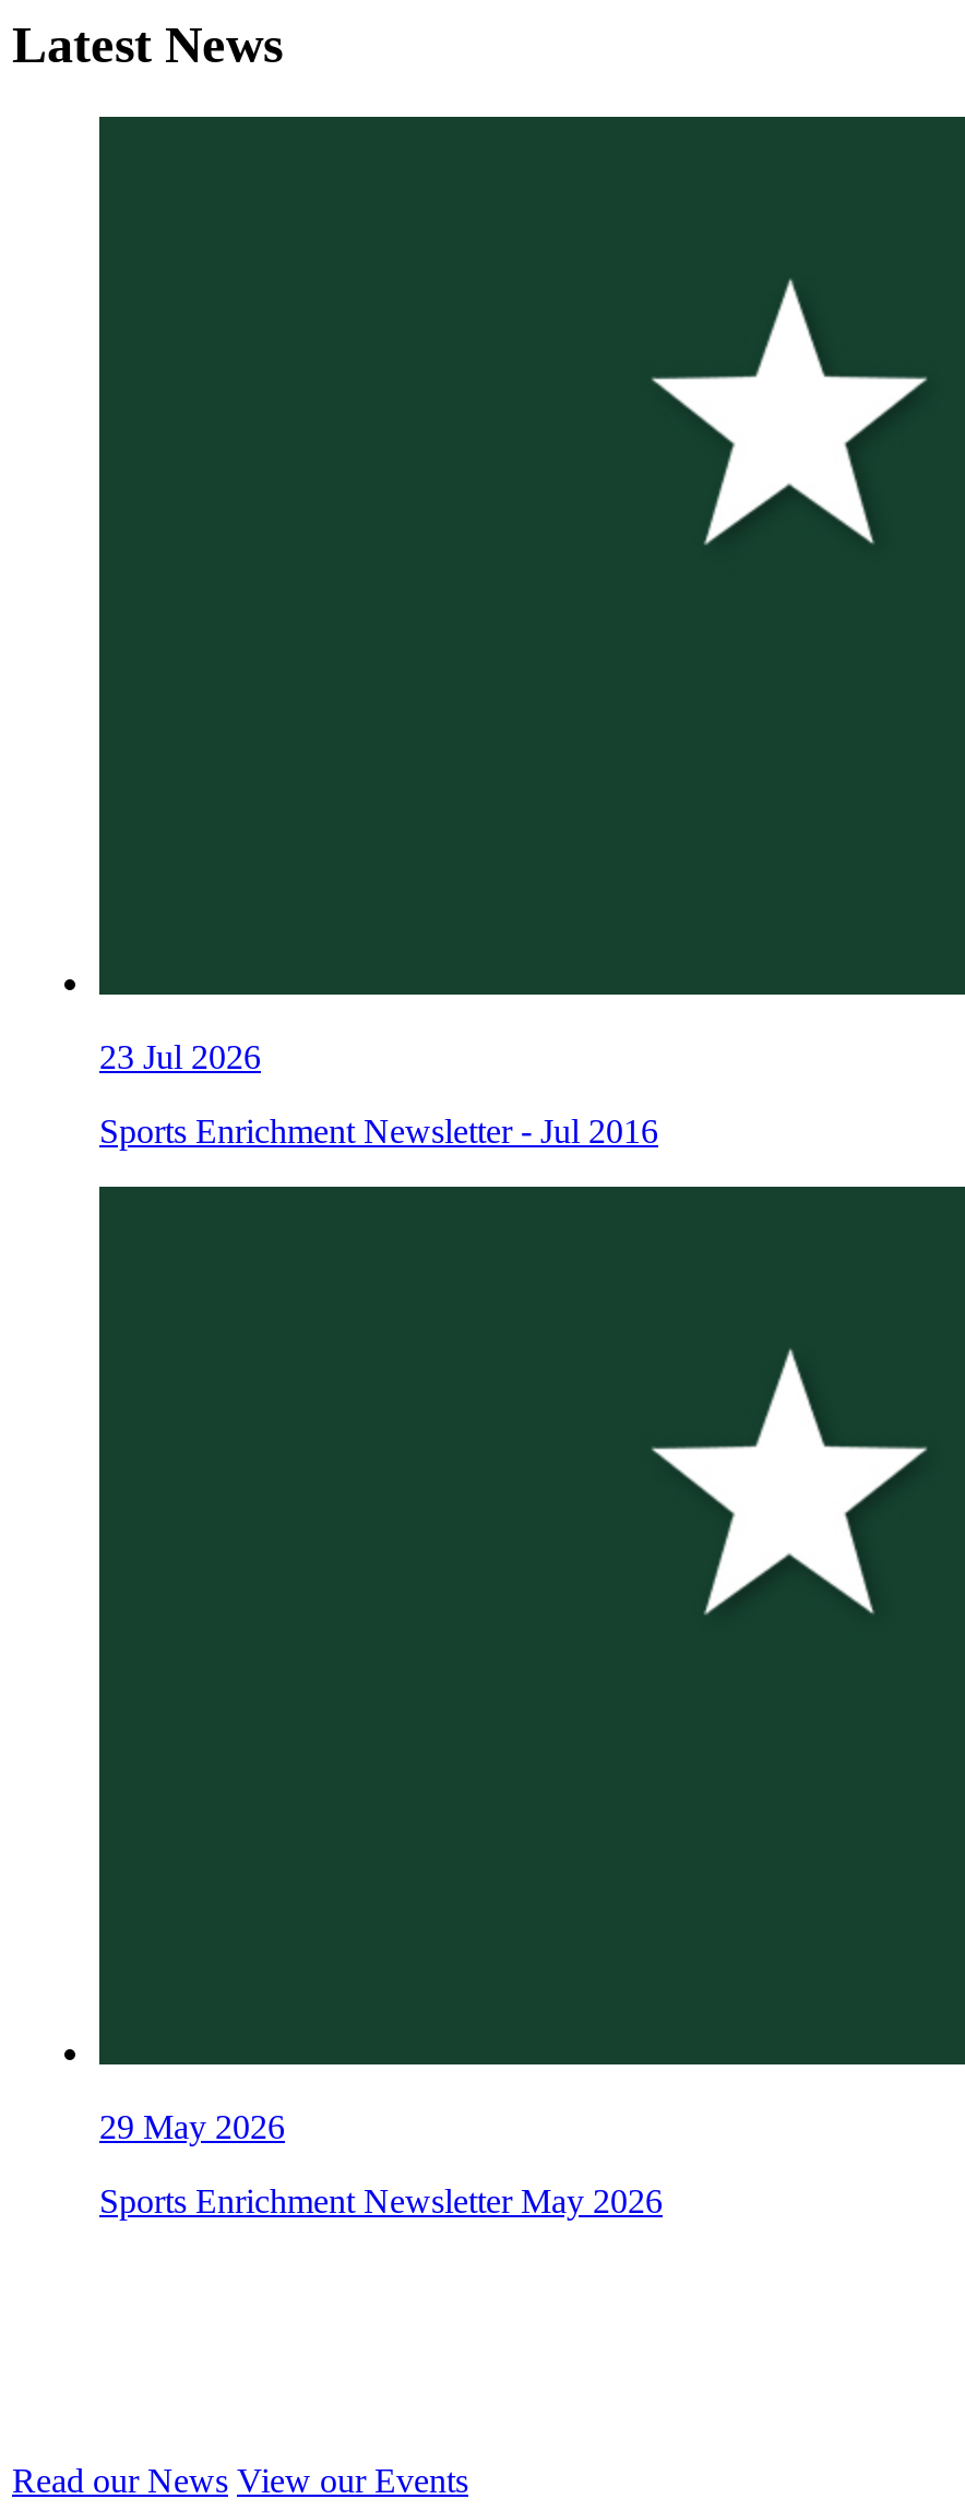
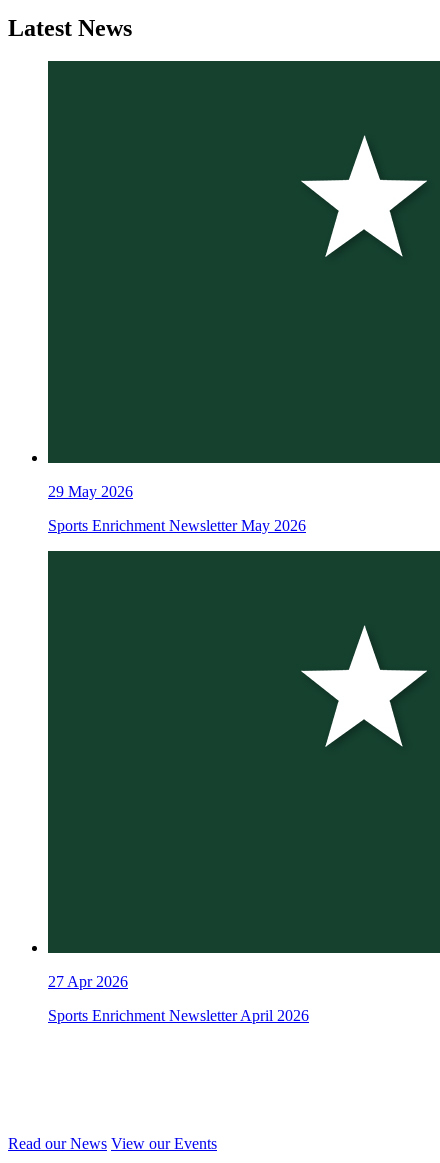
- 23 Jul 2026
- Sports Enrichment Newsletter - Jul 2016

moved up: 29 May 2026 | Sports Enrichment Newsletter May 2026

+ 27 Apr 2026
+ Sports Enrichment Newsletter April 2026
